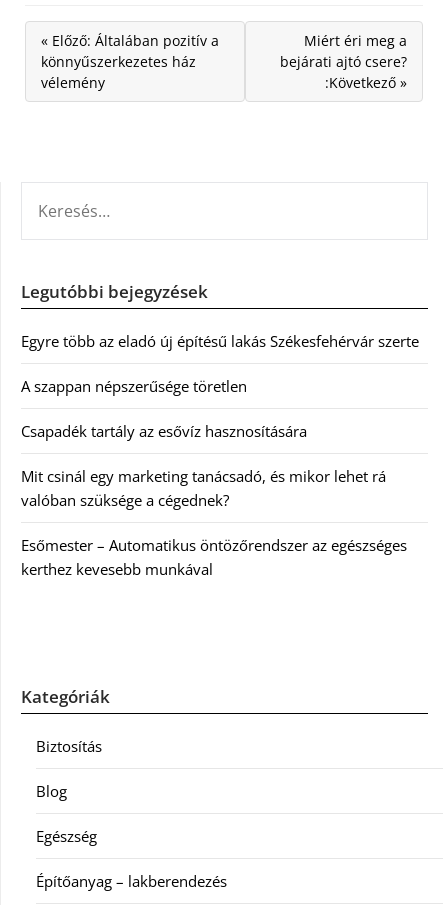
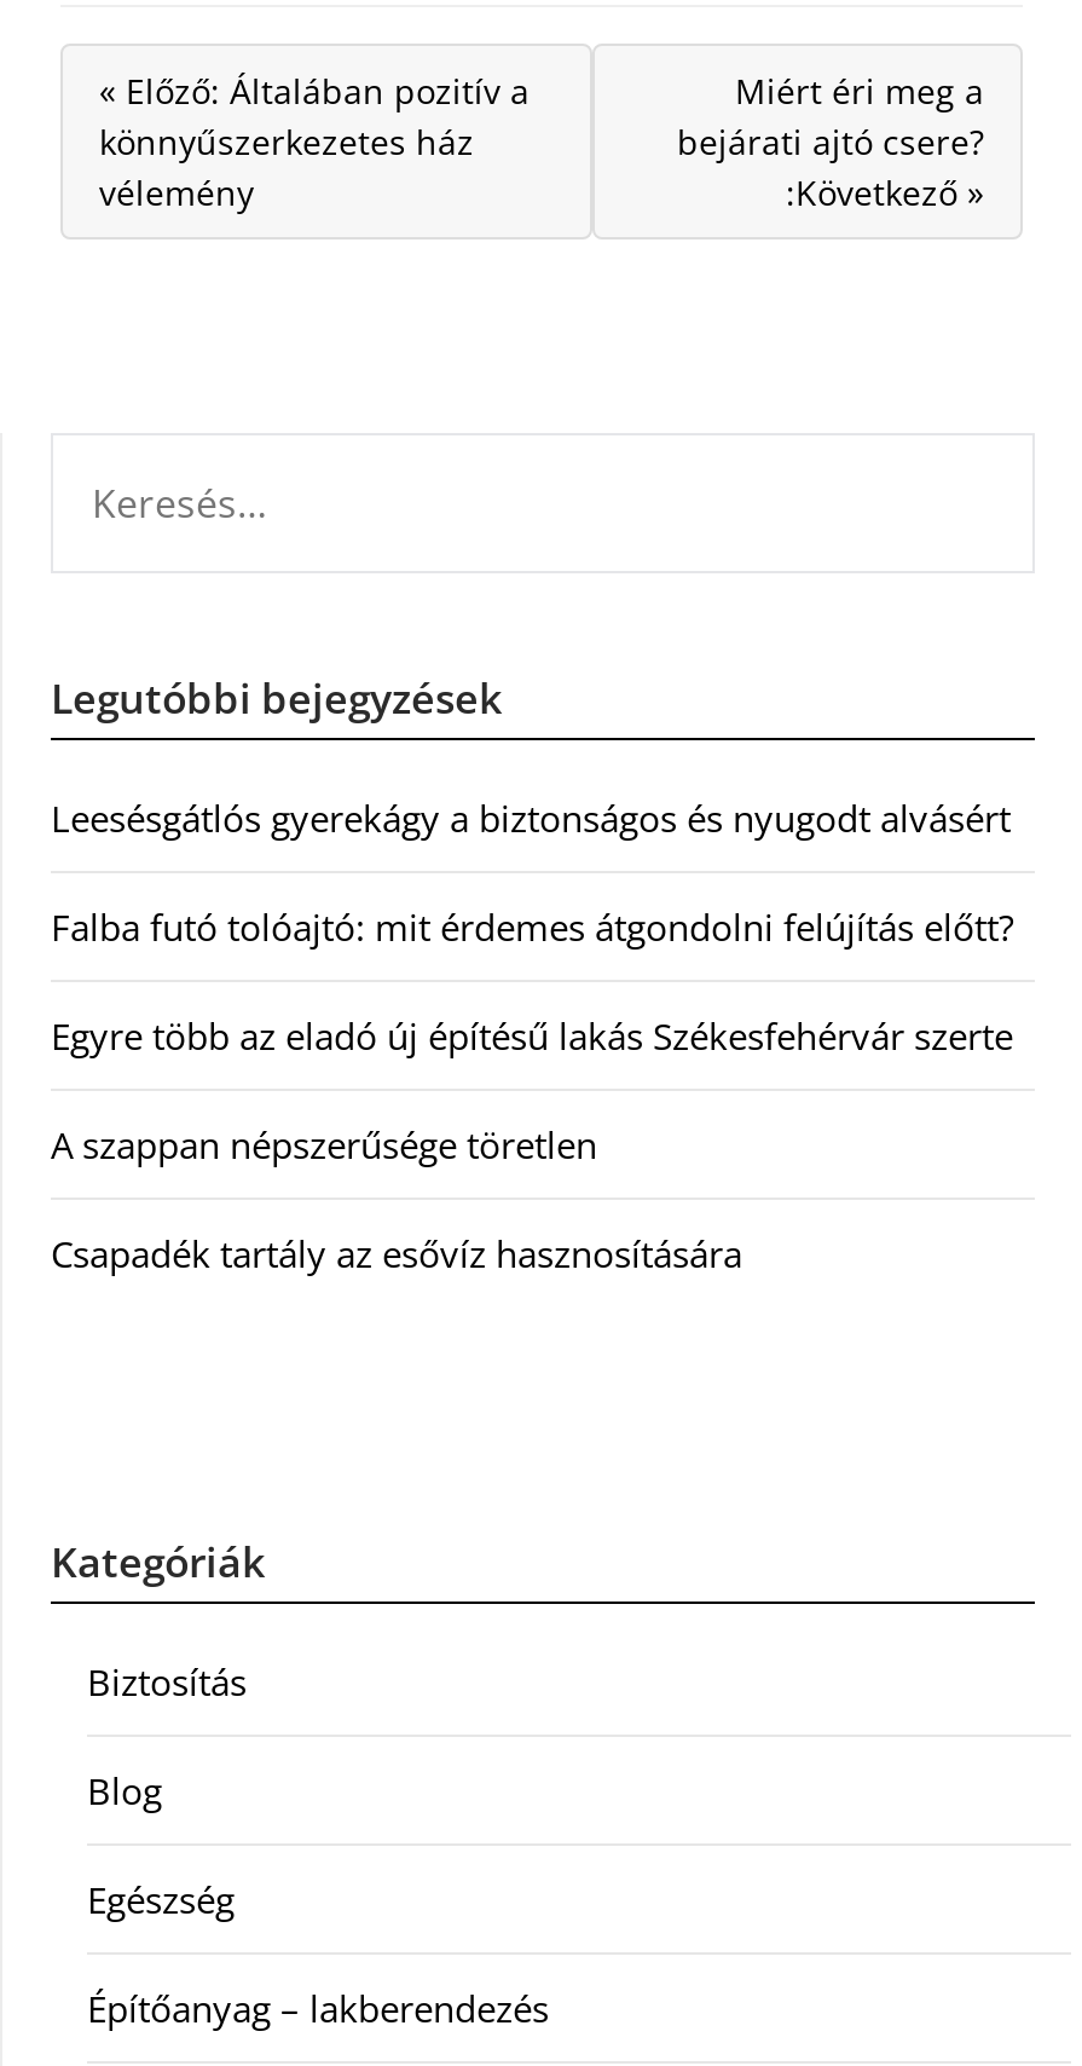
+ Leesésgátlós gyerekágy a biztonságos és nyugodt alvásért
+ Falba futó tolóajtó: mit érdemes átgondolni felújítás előtt?

moved down: Egyre több az eladó új építésű lakás Székesfehérvár szerte | A szappan népszerűsége töretlen | Csapadék tartály az esővíz hasznosítására

- Mit csinál egy marketing tanácsadó, és mikor lehet rá
- valóban szüksége a cégednek?
- Esőmester – Automatikus öntözőrendszer az egészséges
- kerthez kevesebb munkával
